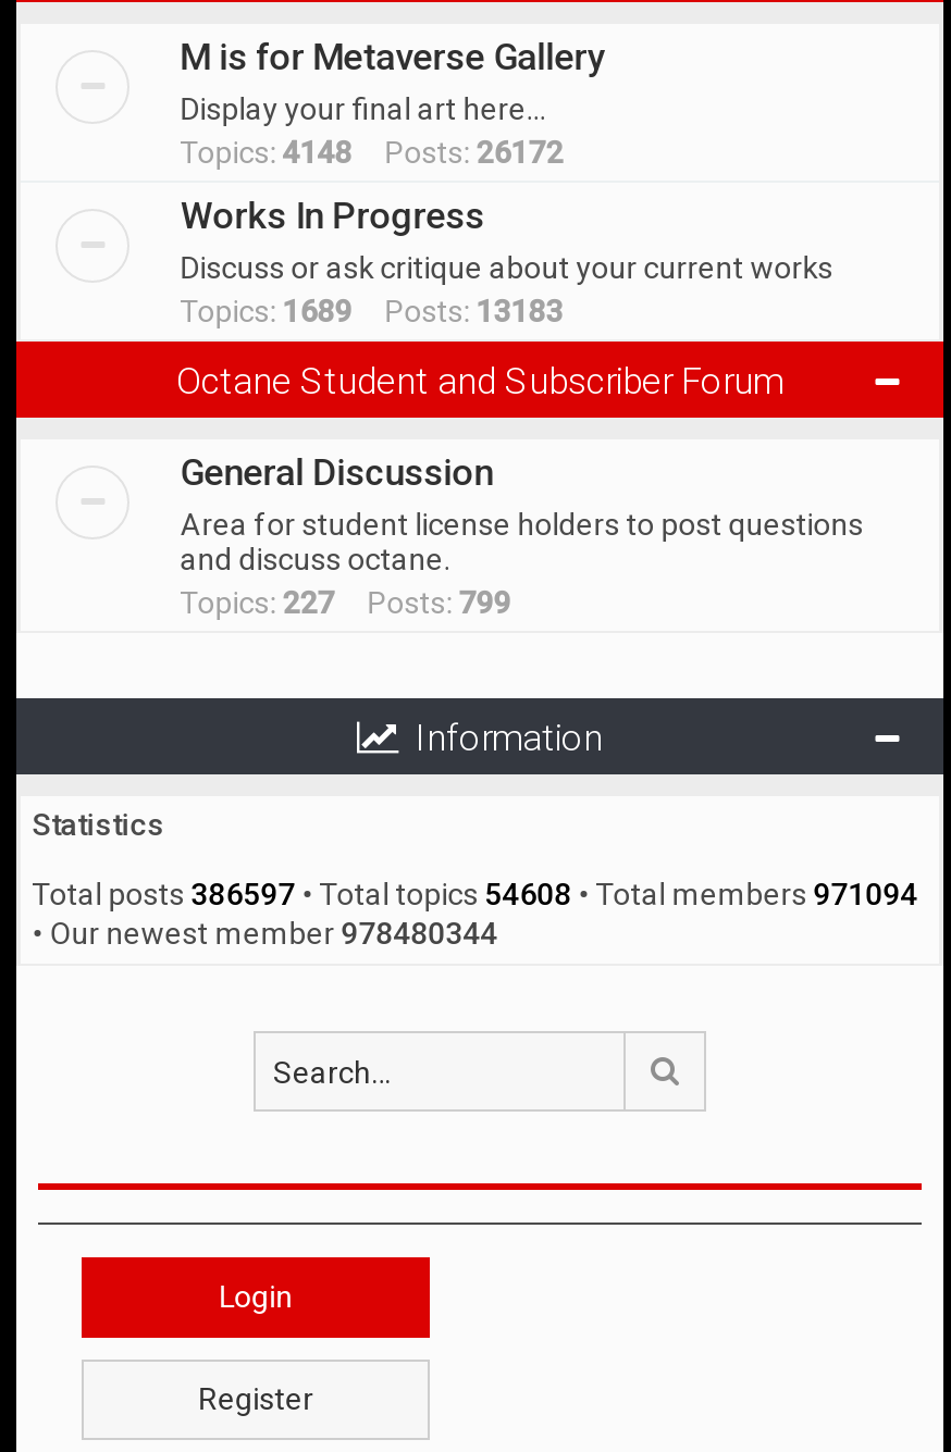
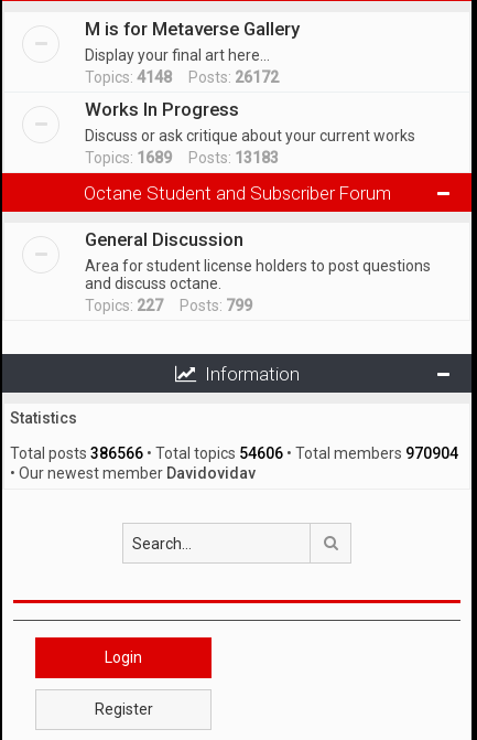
- Total posts 386597 • Total topics 54608 • Total members 971094
+ Total posts 386566 • Total topics 54606 • Total members 970904

- • Our newest member 978480344
+ • Our newest member Davidovidav
